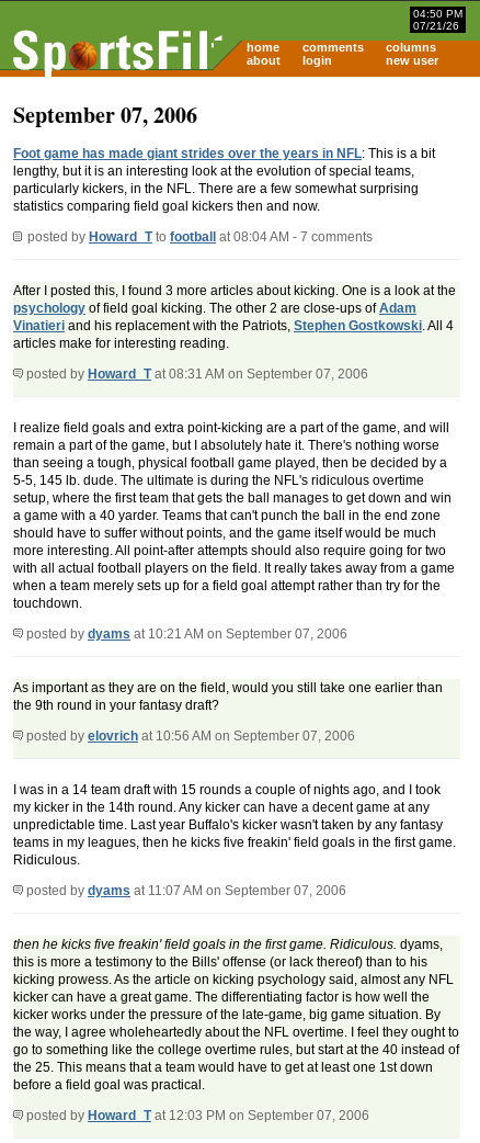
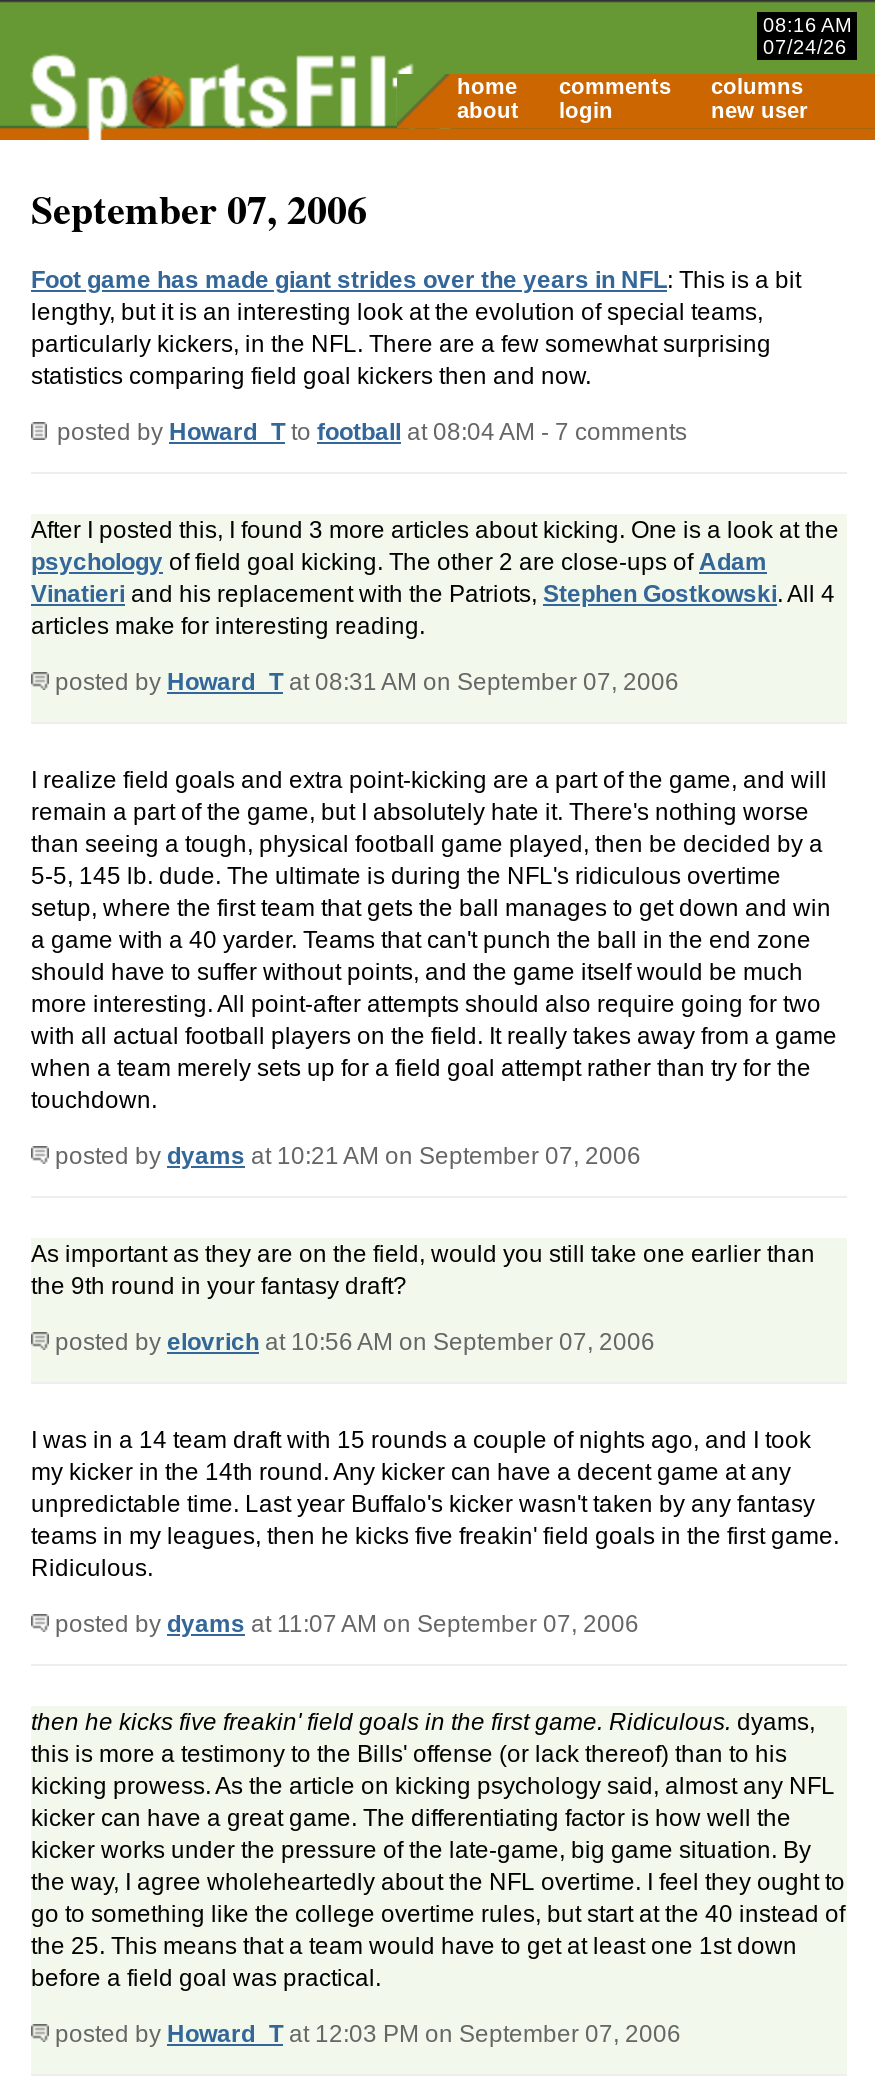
- 04:50 PM
- 07/21/26
+ 08:16 AM
+ 07/24/26
